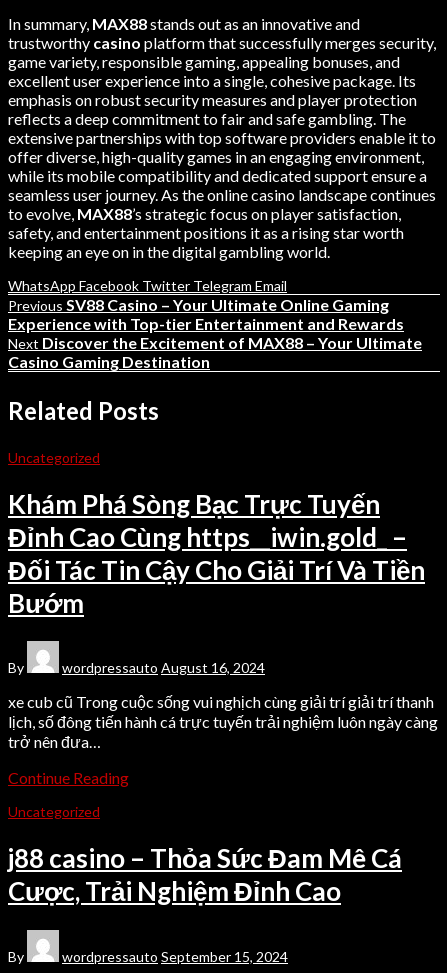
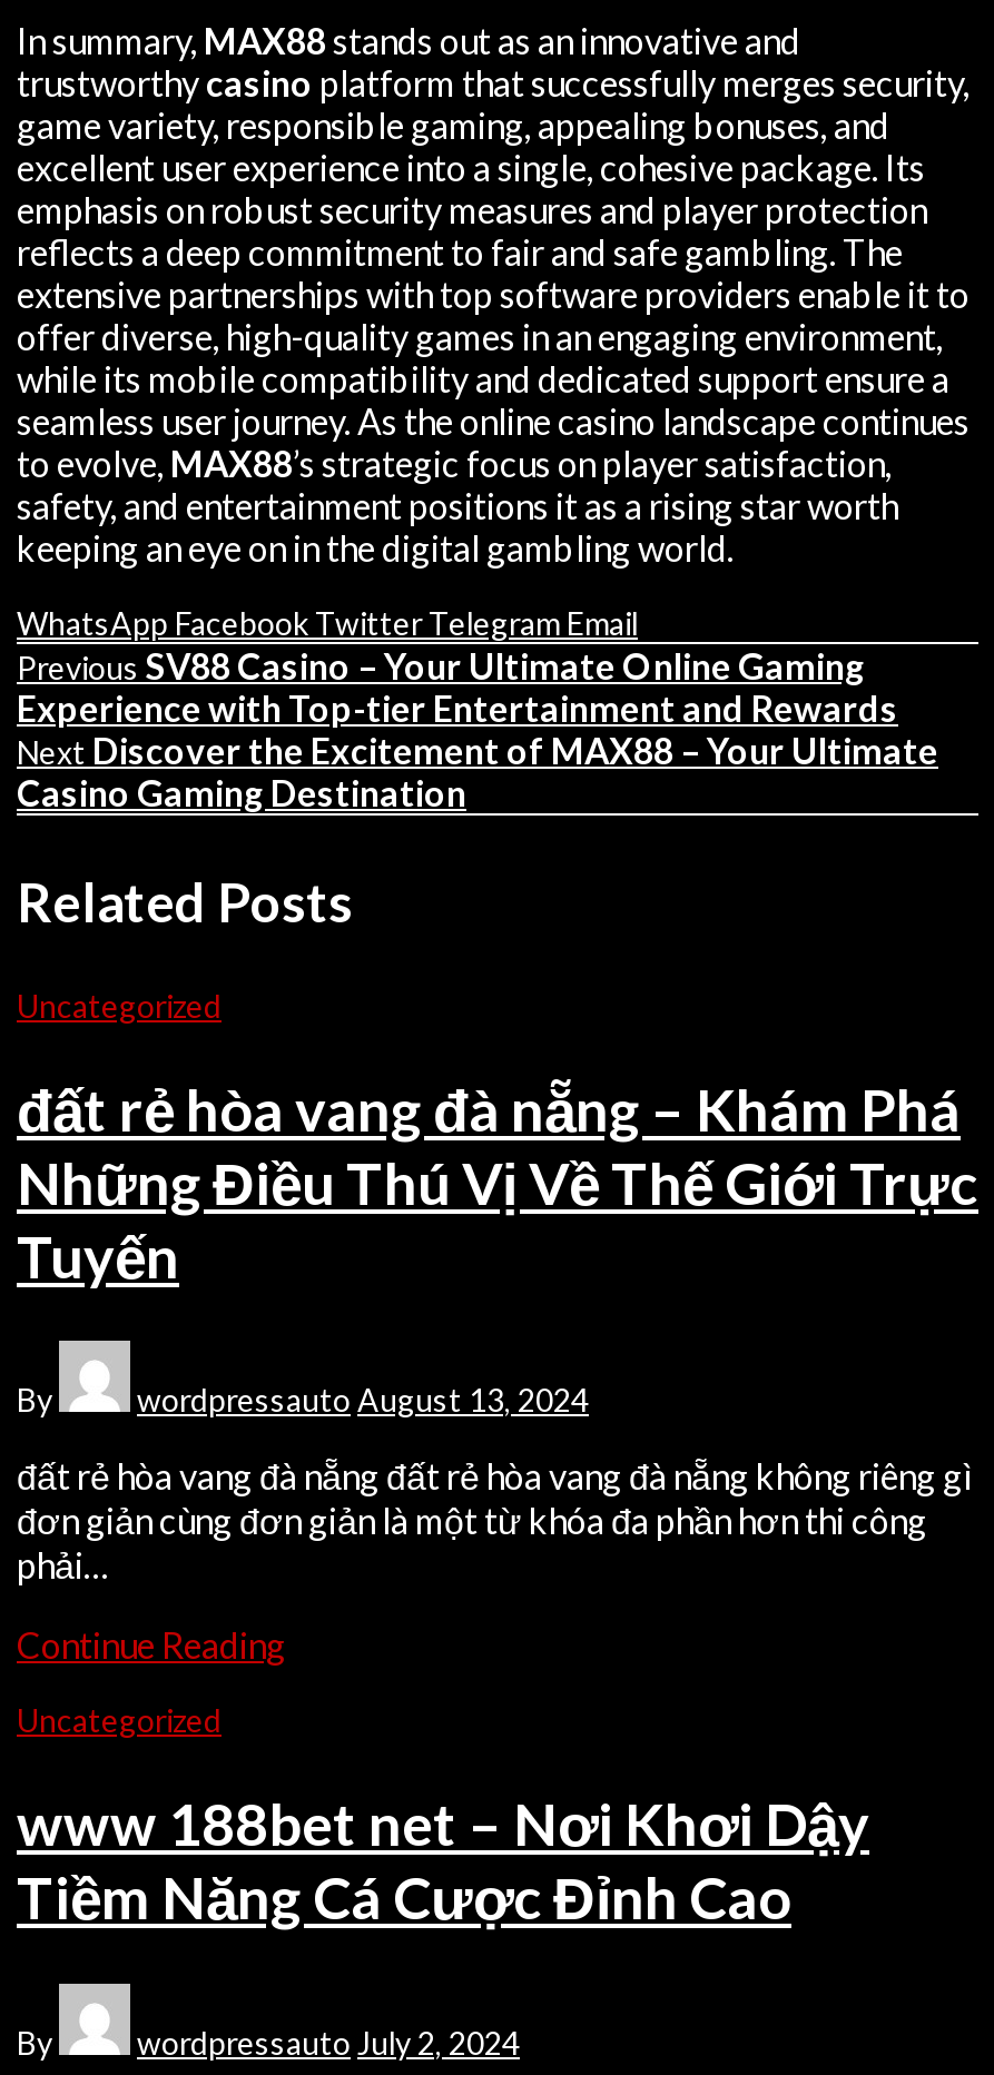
- Khám Phá Sòng Bạc Trực Tuyến
- Đỉnh Cao Cùng https__iwin.gold_ –
- Đối Tác Tin Cậy Cho Giải Trí Và Tiền
- Bướm
+ đất rẻ hòa vang đà nẵng – Khám Phá
+ Những Điều Thú Vị Về Thế Giới Trực
+ Tuyến

- wordpressauto August 16, 2024
+ wordpressauto August 13, 2024

- xe cub cũ Trong cuộc sống vui nghịch cùng giải trí giải trí thanh
- lịch, số đông tiến hành cá trực tuyến trải nghiệm luôn ngày càng
- trở nên đưa…
+ đất rẻ hòa vang đà nẵng đất rẻ hòa vang đà nẵng không riêng gì
+ đơn giản cùng đơn giản là một từ khóa đa phần hơn thi công
+ phải…

- j88 casino – Thỏa Sức Đam Mê Cá
- Cược, Trải Nghiệm Đỉnh Cao
+ www 188bet net – Nơi Khơi Dậy
+ Tiềm Năng Cá Cược Đỉnh Cao

- wordpressauto September 15, 2024
+ wordpressauto July 2, 2024
